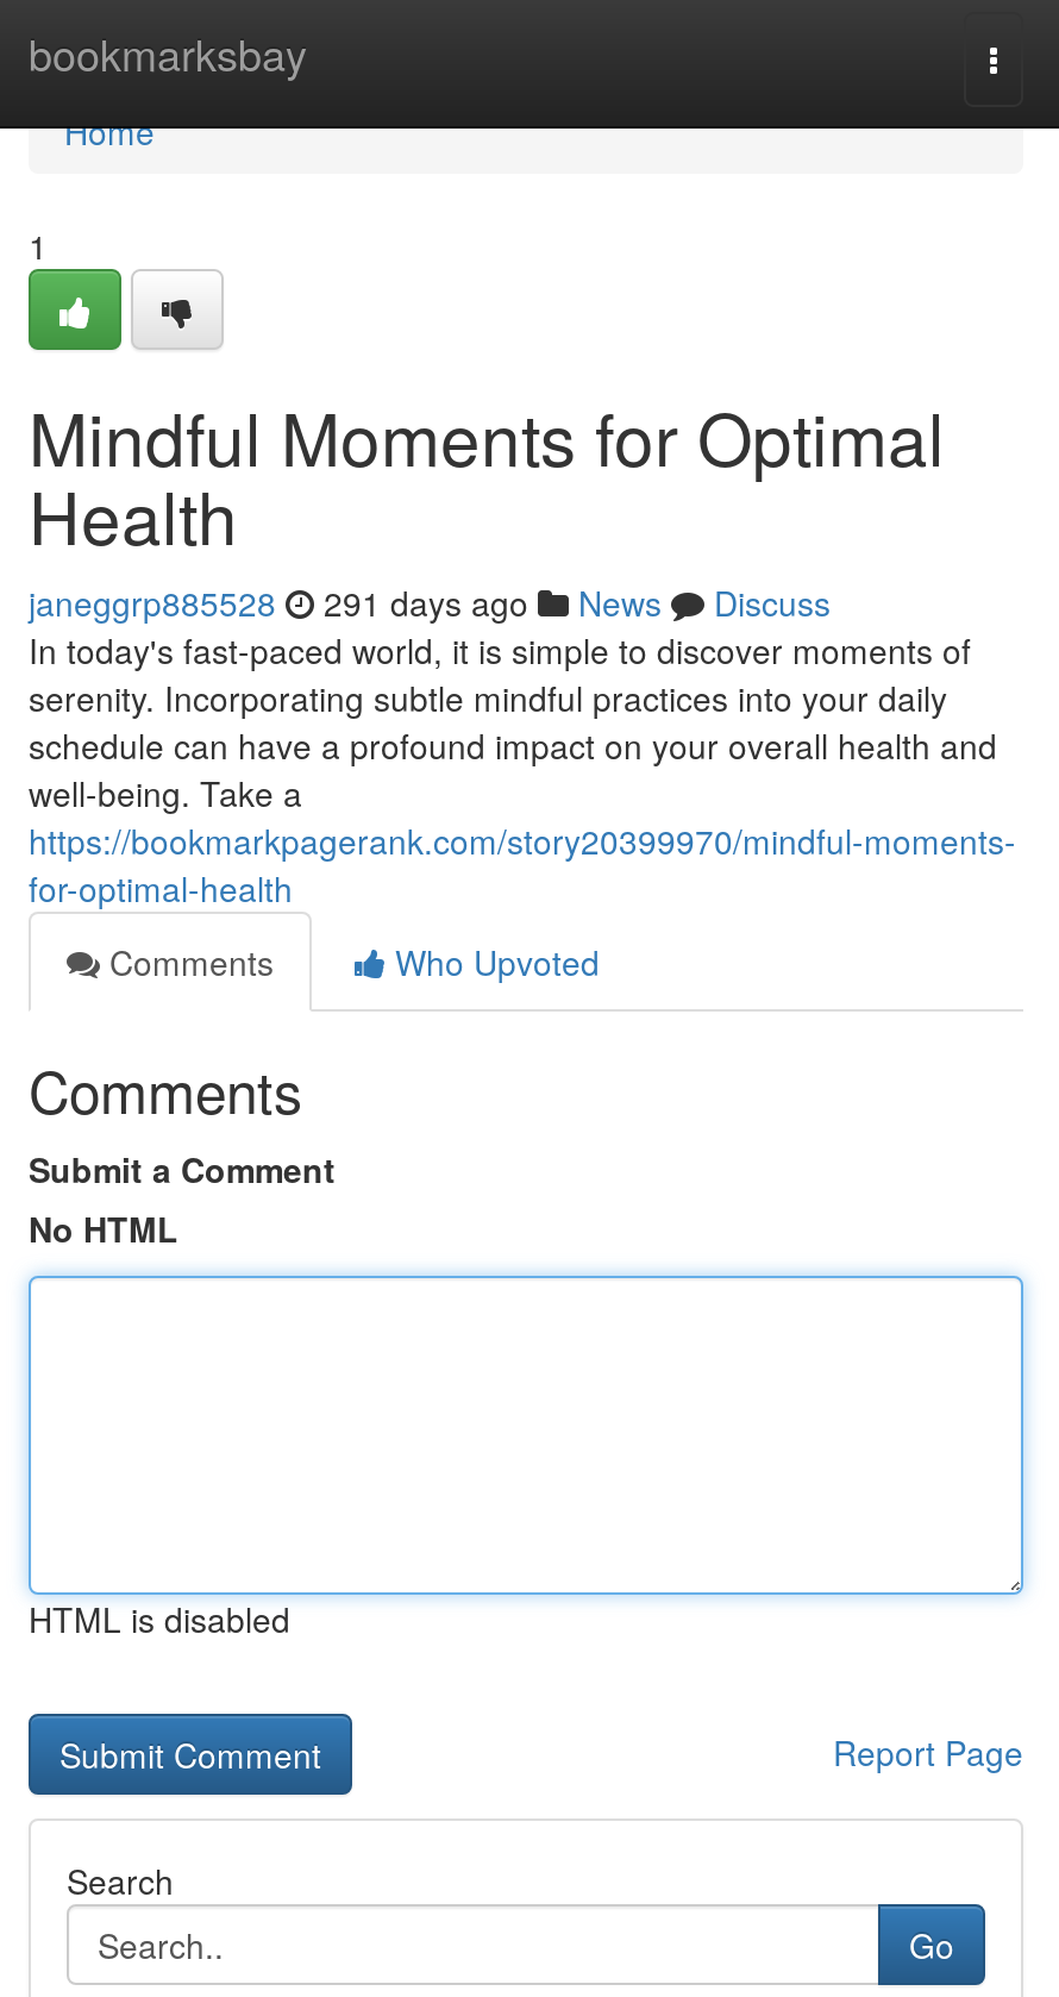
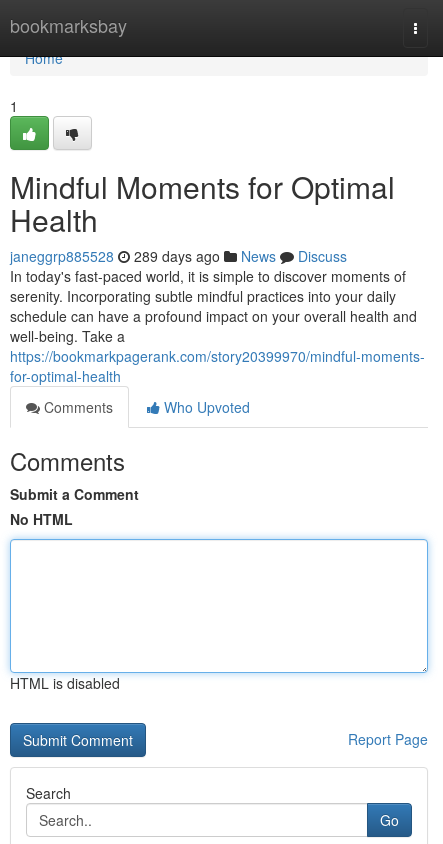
- janeggrp885528 291 days ago News Discuss
+ janeggrp885528 289 days ago News Discuss
